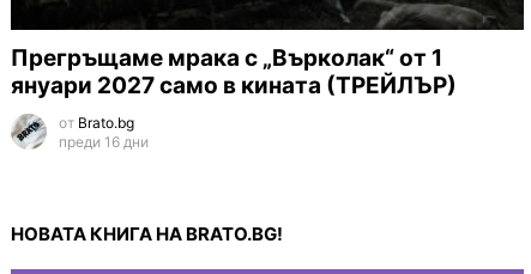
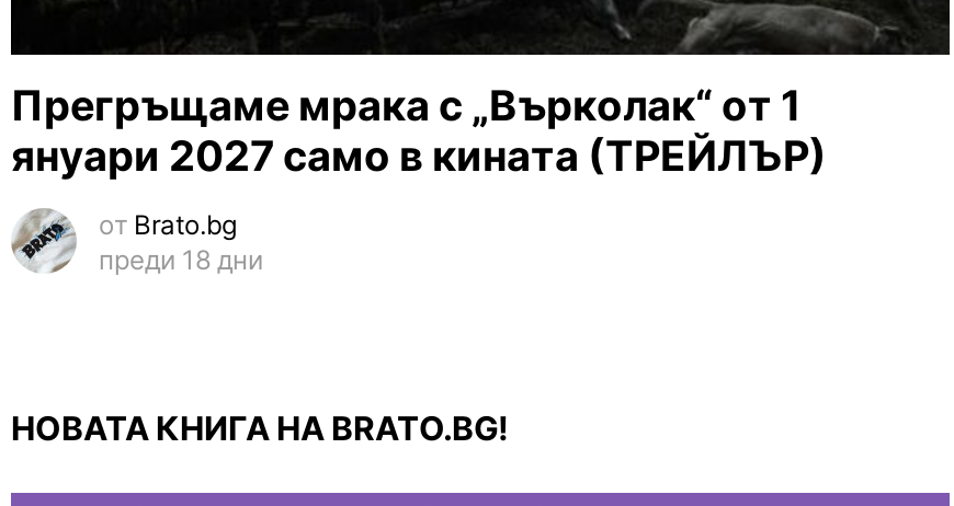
- преди 16 дни
+ преди 18 дни
